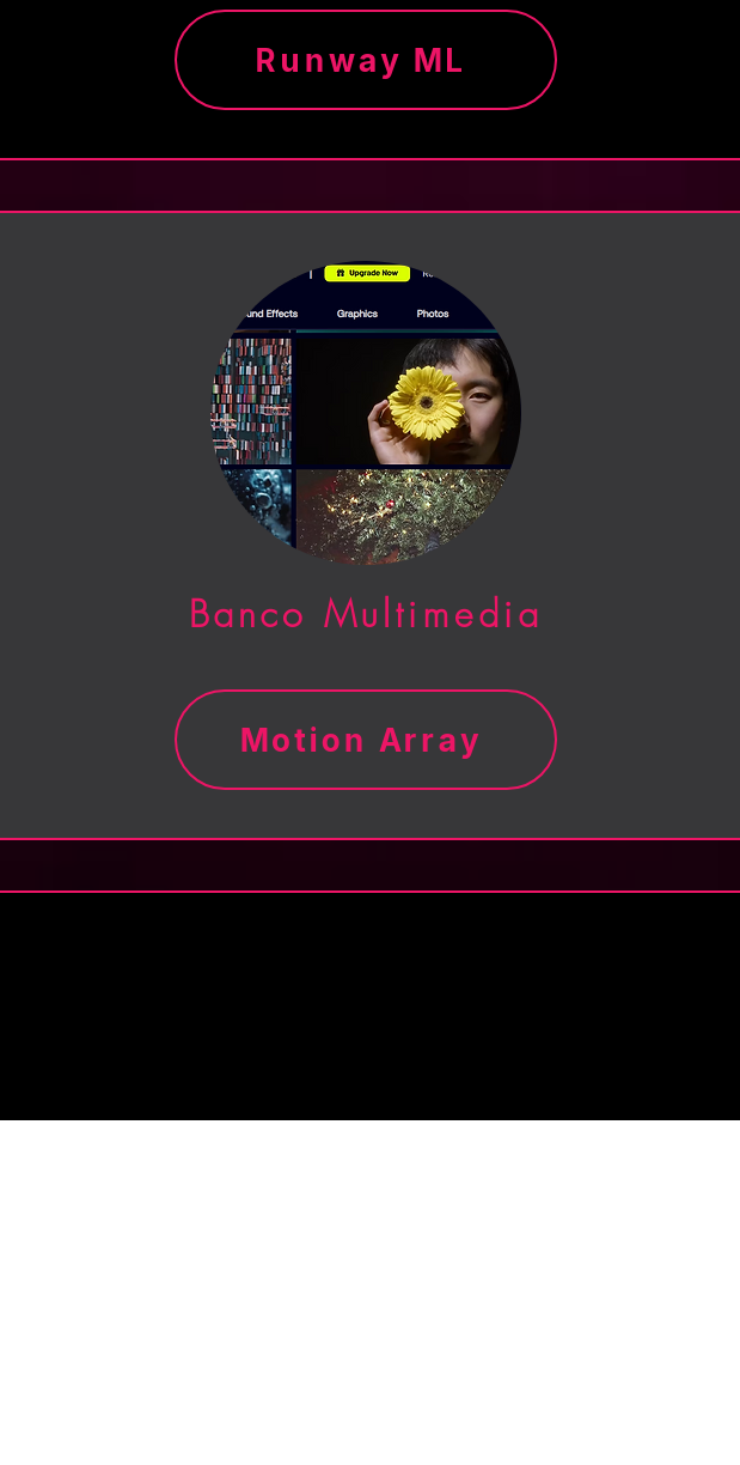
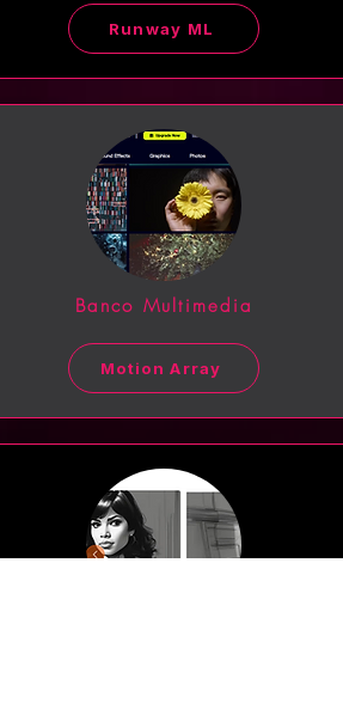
+ [image]
